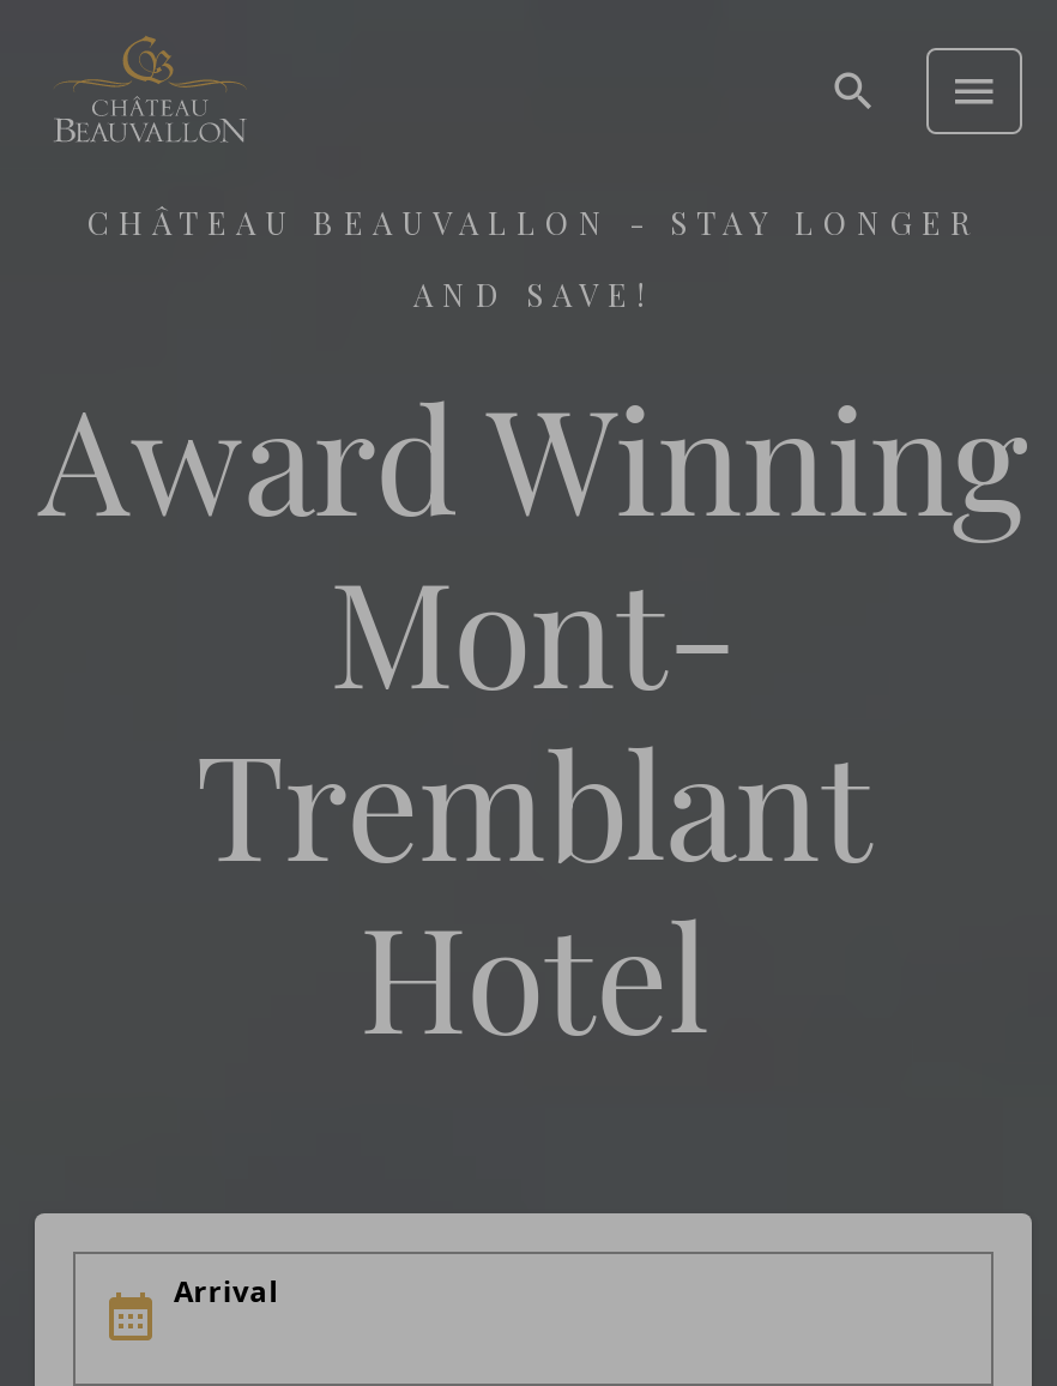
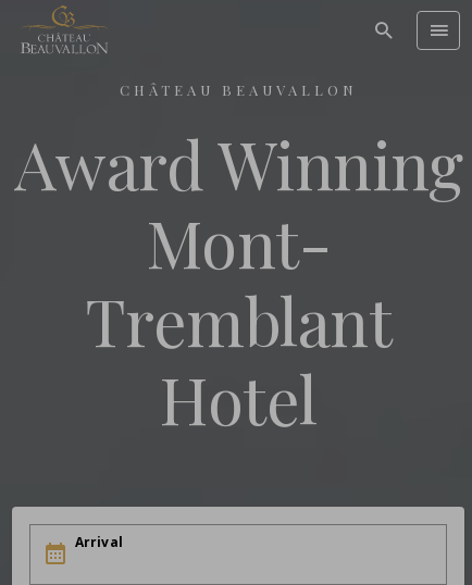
- CHÂTEAU BEAUVALLON - STAY LONGER
- AND SAVE!
+ CHÂTEAU BEAUVALLON
